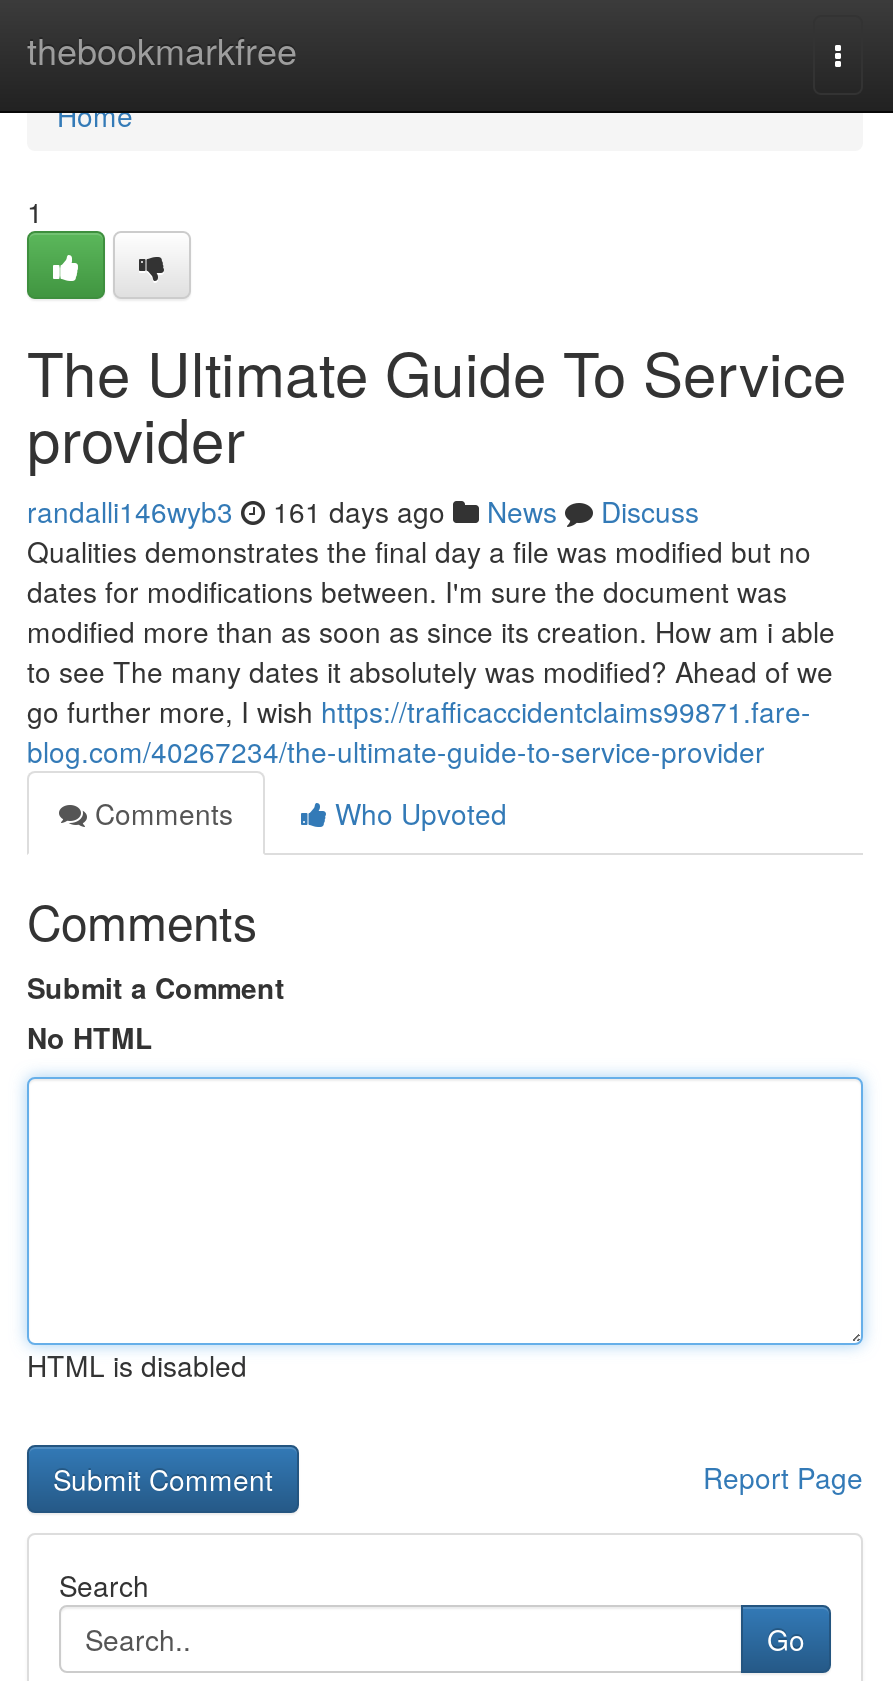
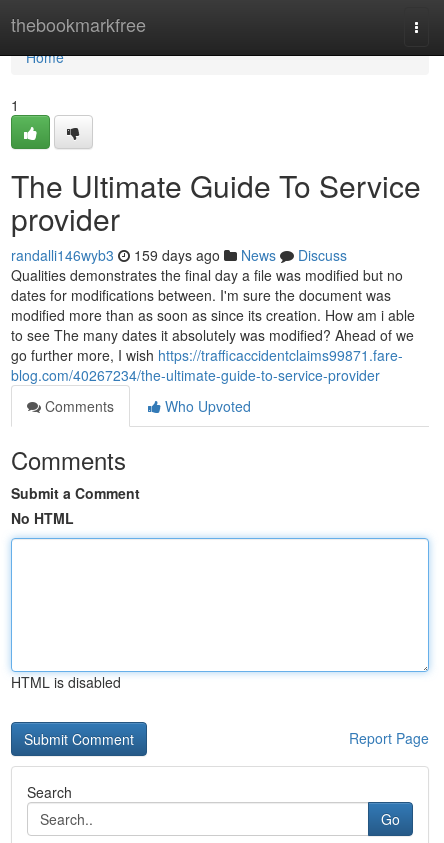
- randalli146wyb3 161 days ago News Discuss
+ randalli146wyb3 159 days ago News Discuss
